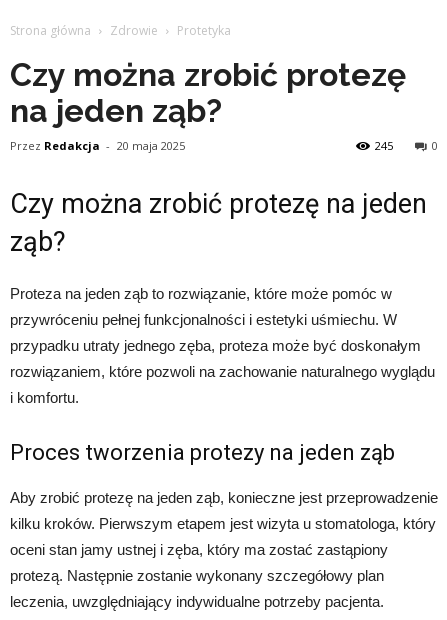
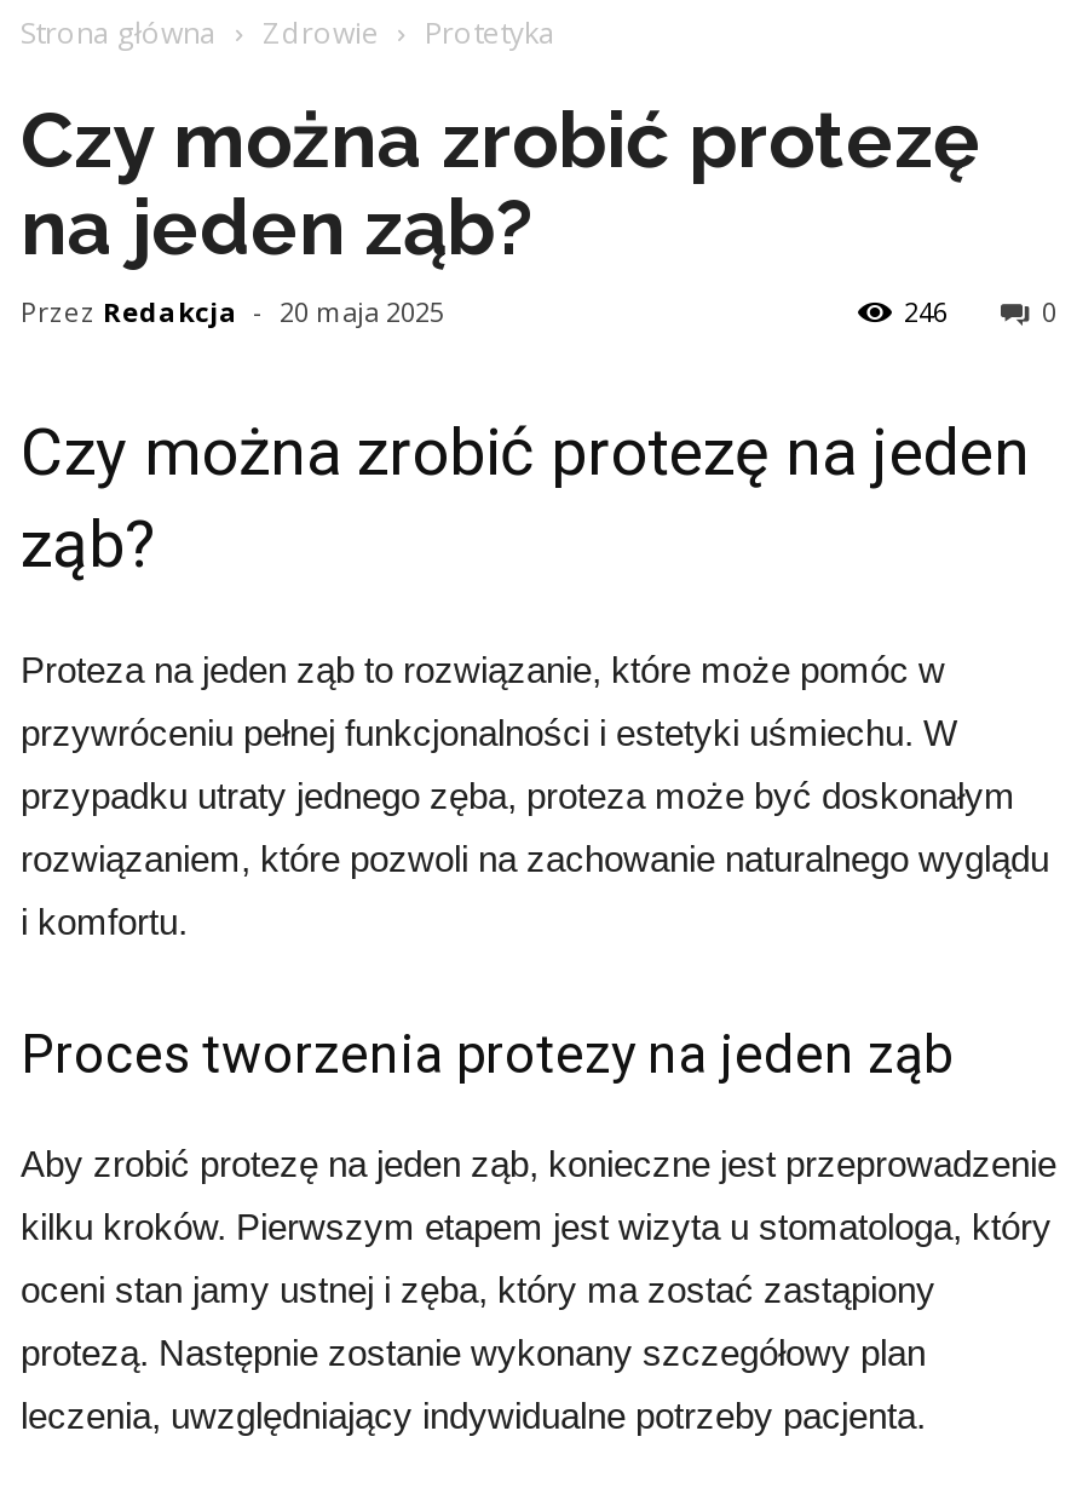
- 245
+ 246
